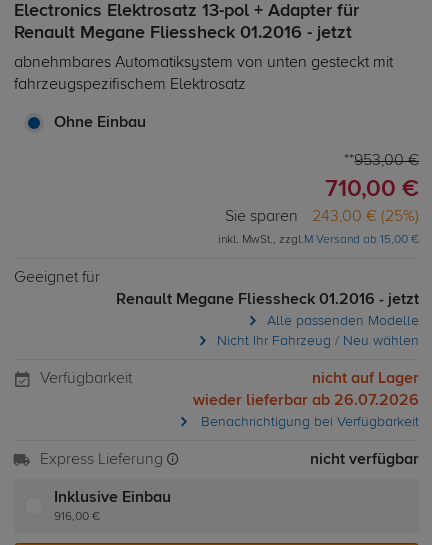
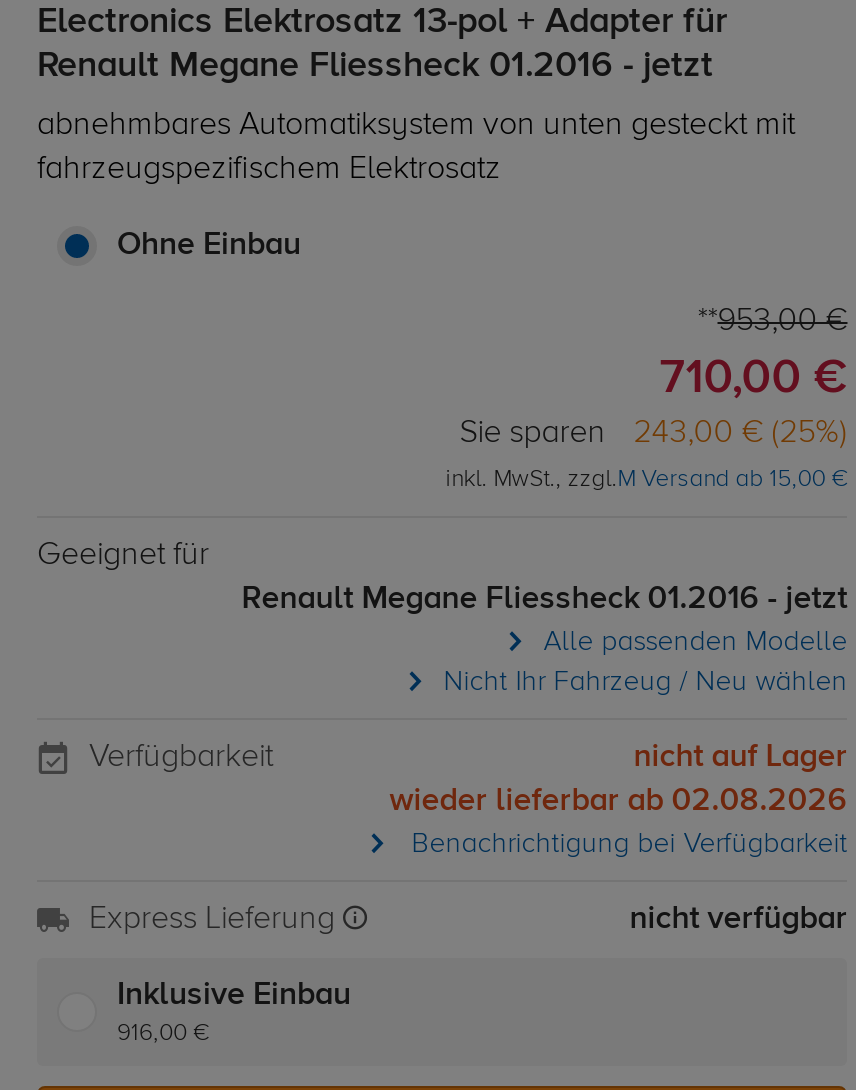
- wieder lieferbar ab 26.07.2026
+ wieder lieferbar ab 02.08.2026
